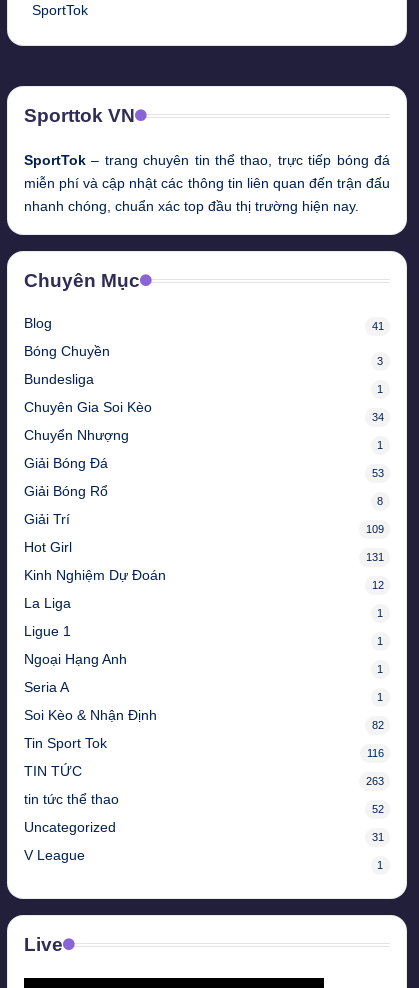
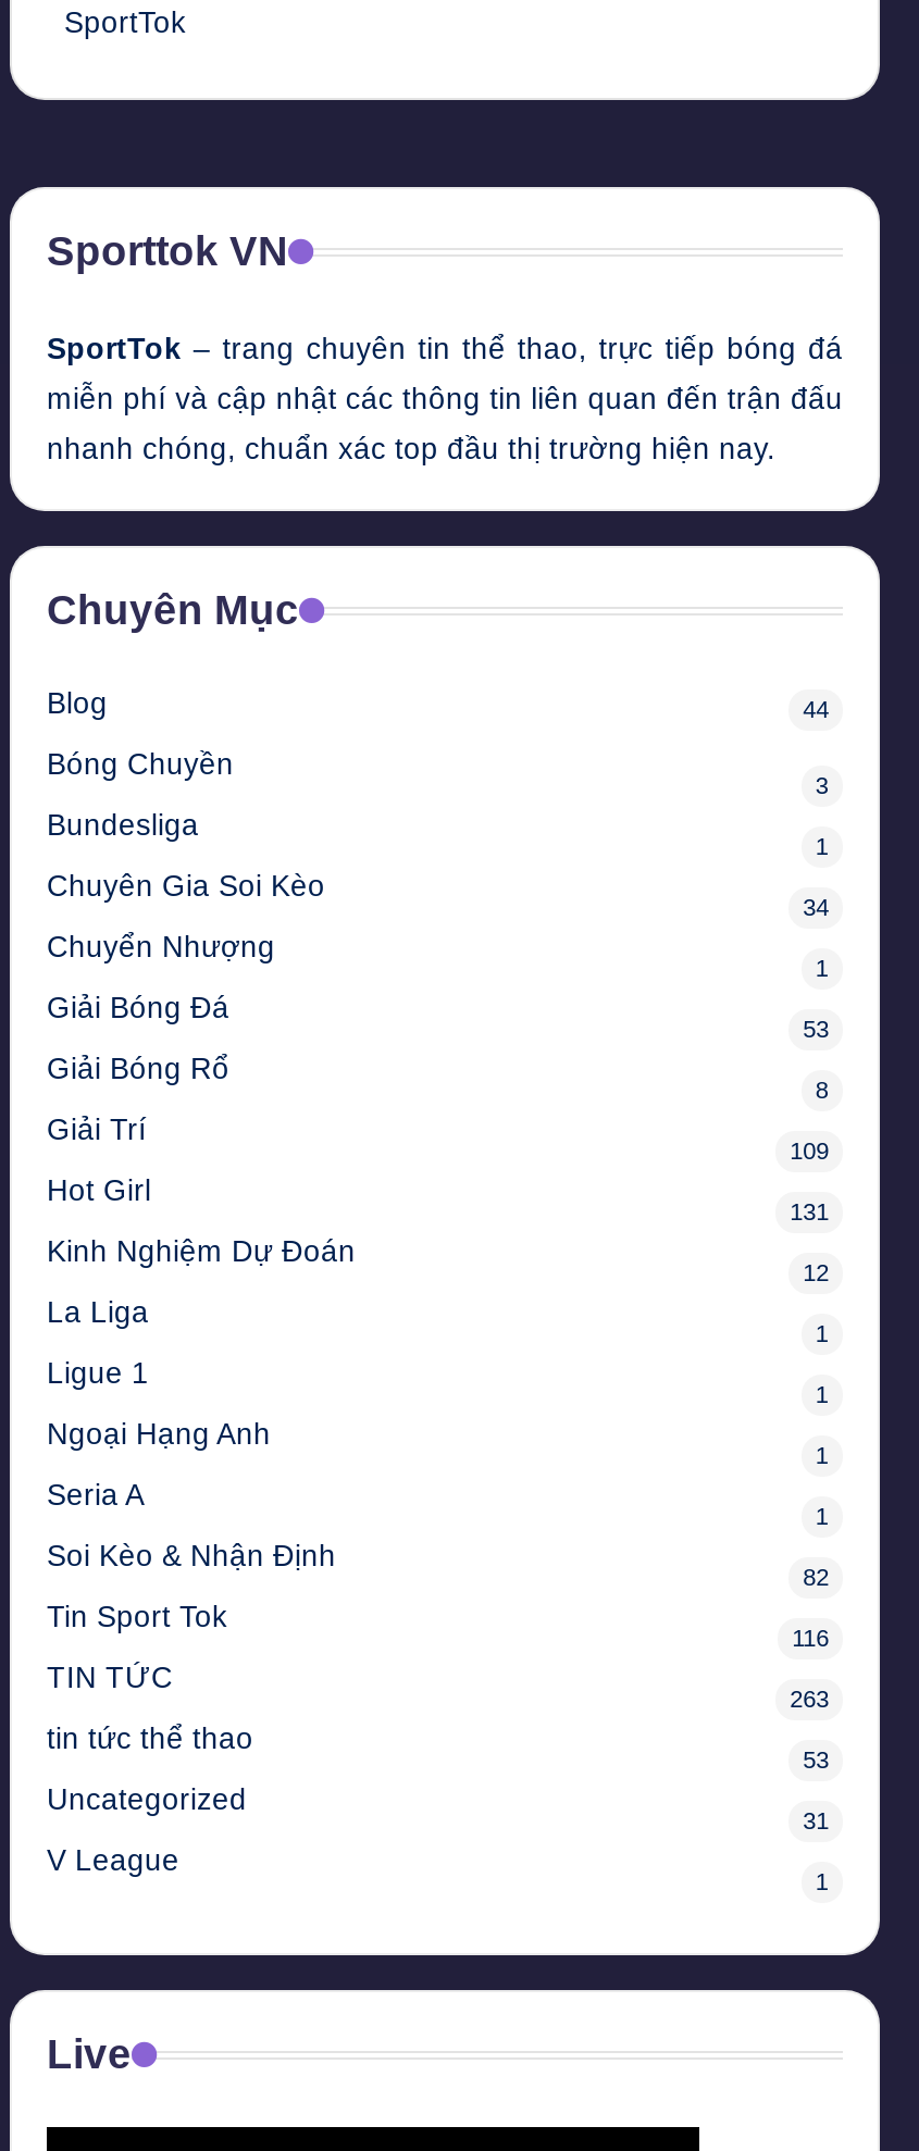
- 41
+ 44

- 52
+ 53
